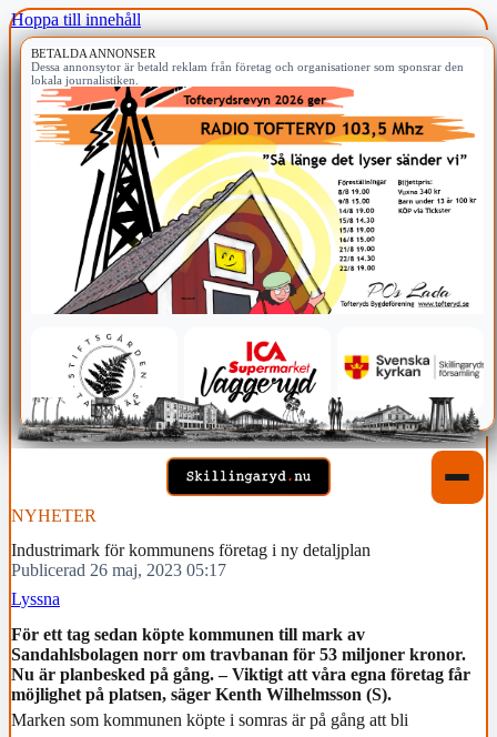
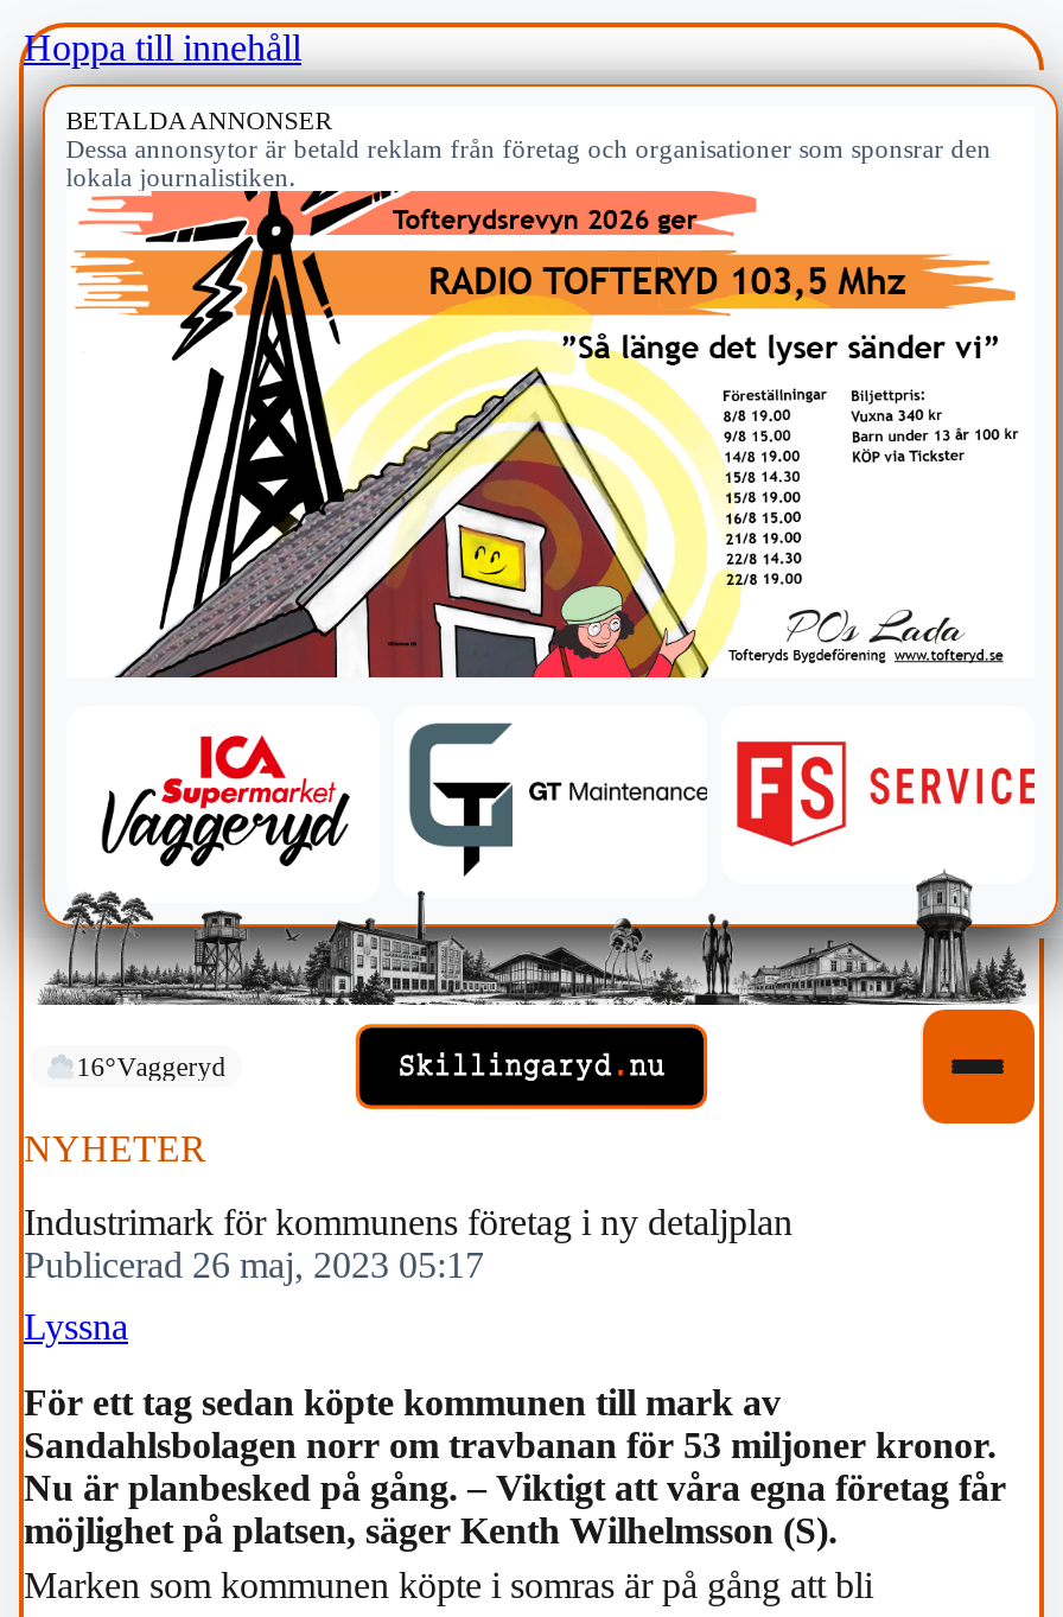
+ 16°Vaggeryd

- [image]
+ [image]
